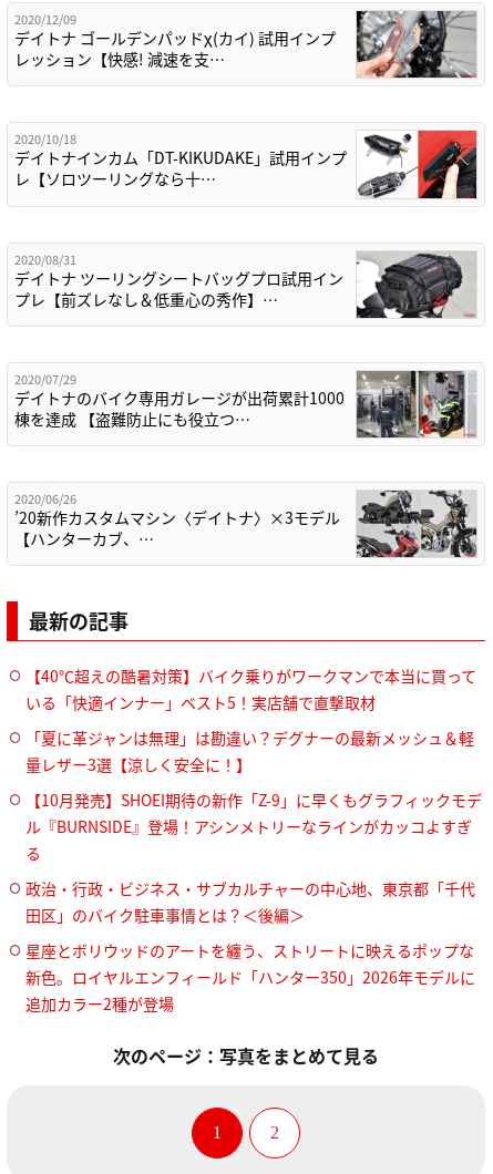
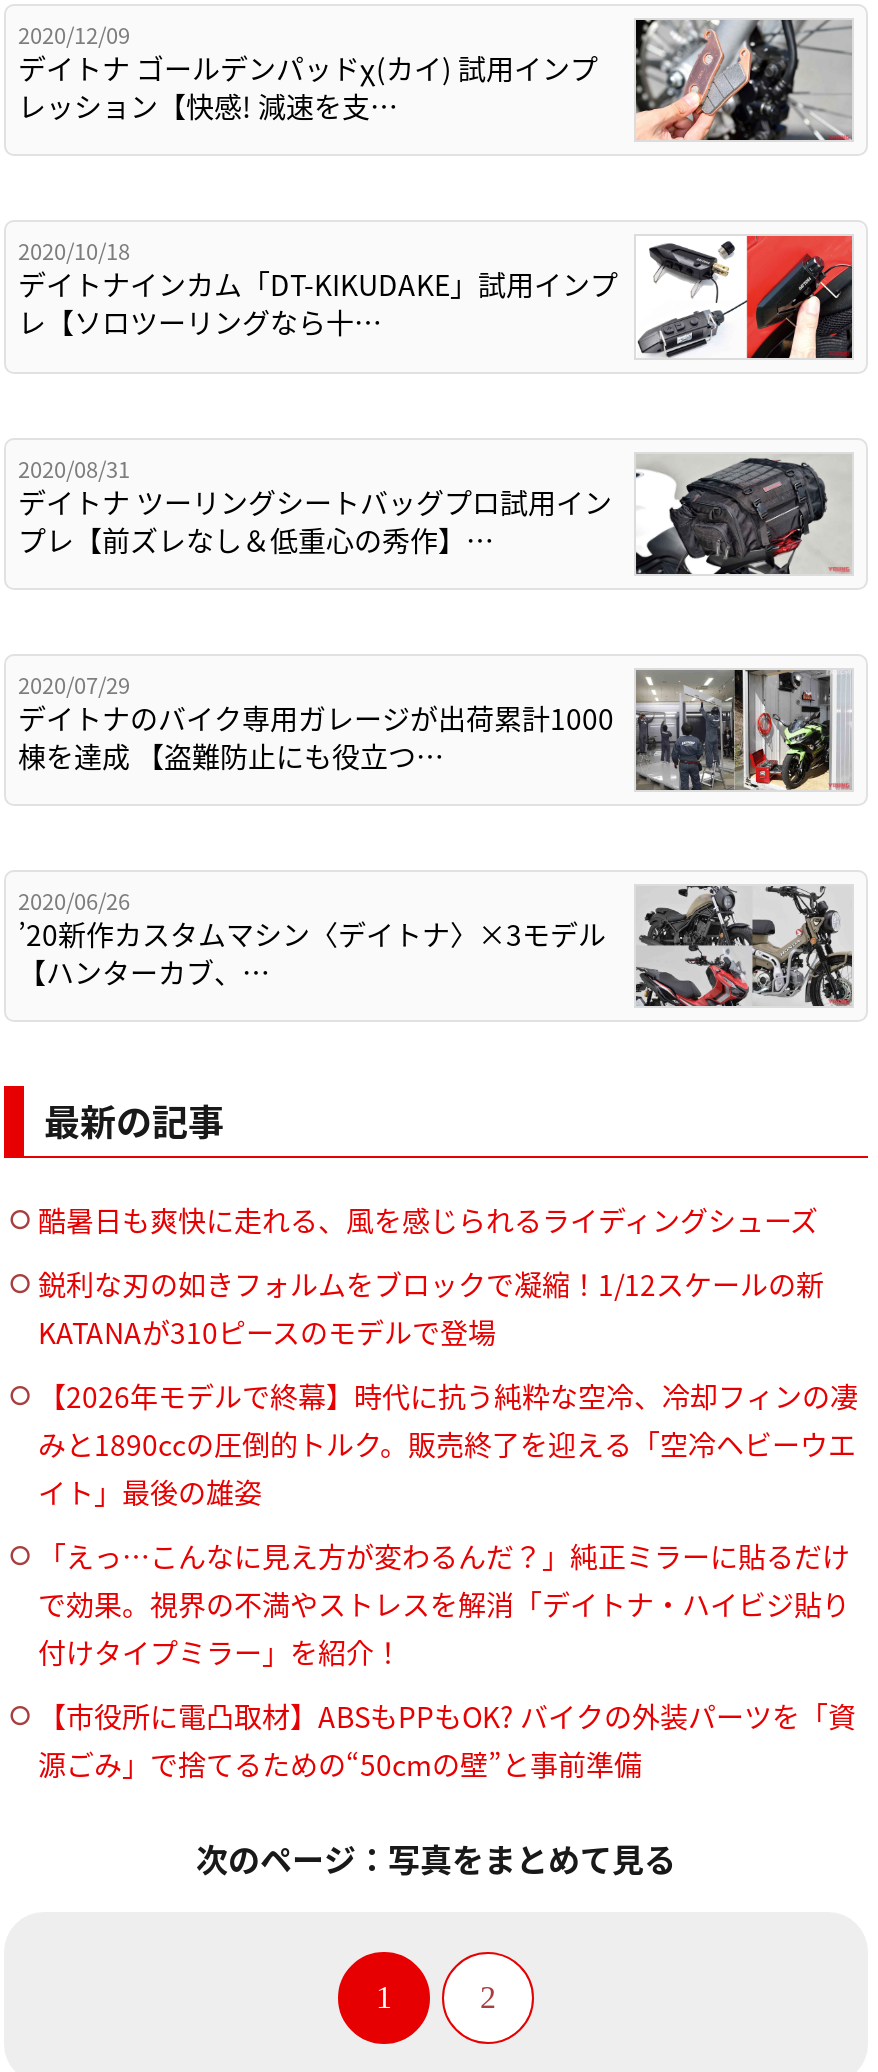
- 【40℃超えの酷暑対策】バイク乗りがワークマンで本当に買って
- いる「快適インナー」ベスト5！実店舗で直撃取材
+ 酷暑日も爽快に走れる、風を感じられるライディングシューズ

- 「夏に革ジャンは無理」は勘違い？デグナーの最新メッシュ＆軽
- 量レザー3選【涼しく安全に！】
+ 鋭利な刃の如きフォルムをブロックで凝縮！1/12スケールの新
+ KATANAが310ピースのモデルで登場

- 【10月発売】SHOEI期待の新作「Z-9」に早くもグラフィックモデ
- ル『BURNSIDE』登場！アシンメトリーなラインがカッコよすぎ
- る
+ 【2026年モデルで終幕】時代に抗う純粋な空冷、冷却フィンの凄
+ みと1890ccの圧倒的トルク。販売終了を迎える「空冷ヘビーウエ
+ イト」最後の雄姿

- 政治・行政・ビジネス・サブカルチャーの中心地、東京都「千代
- 田区」のバイク駐車事情とは？＜後編＞
+ 「えっ…こんなに見え方が変わるんだ？」純正ミラーに貼るだけ
+ で効果。視界の不満やストレスを解消「デイトナ・ハイビジ貼り
+ 付けタイプミラー」を紹介！

- 星座とボリウッドのアートを纏う、ストリートに映えるポップな
- 新色。ロイヤルエンフィールド「ハンター350」2026年モデルに
- 追加カラー2種が登場
+ 【市役所に電凸取材】ABSもPPもOK? バイクの外装パーツを「資
+ 源ごみ」で捨てるための“50cmの壁”と事前準備
